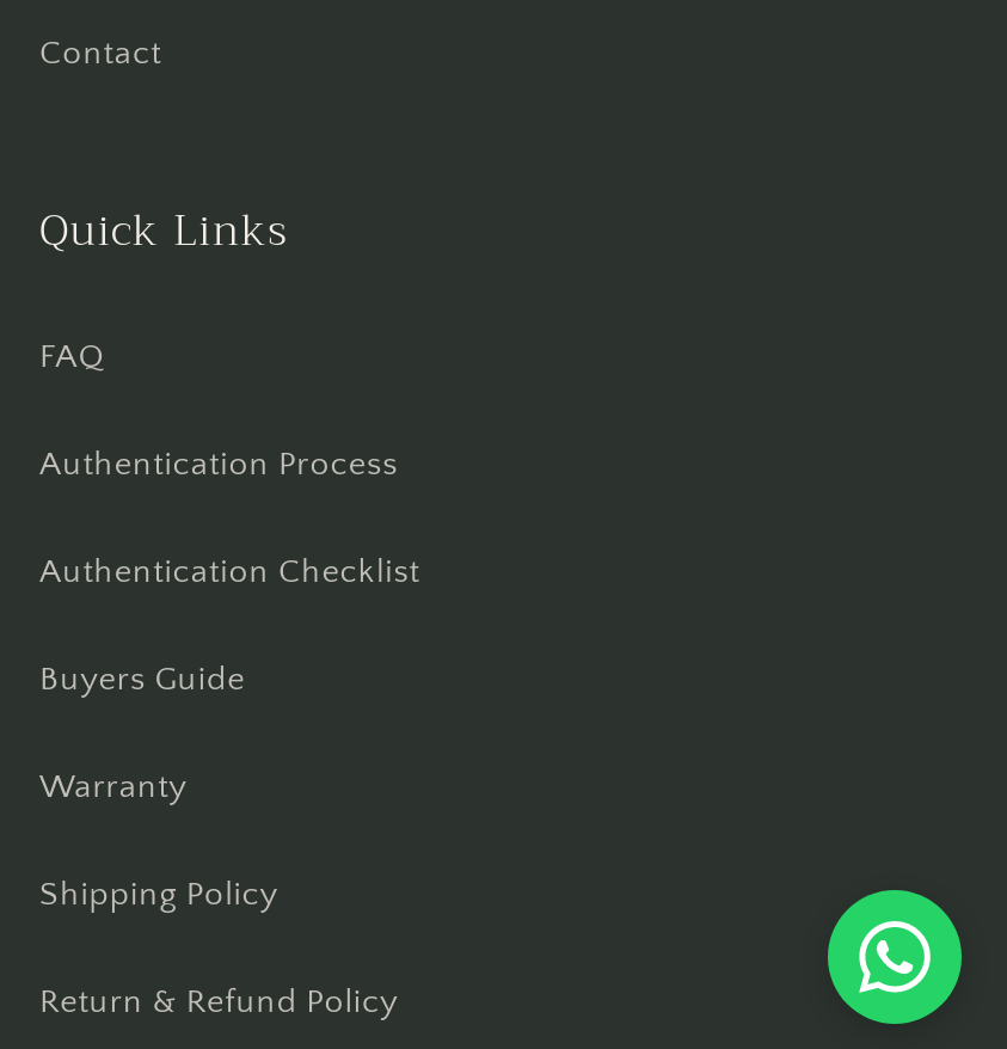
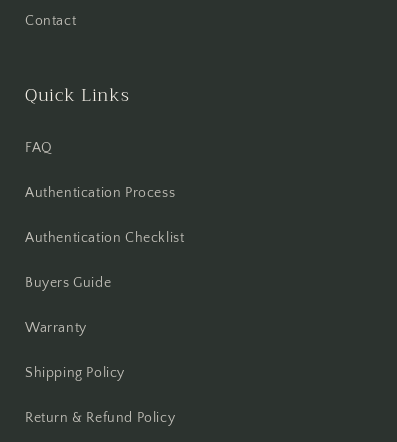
- [image]
